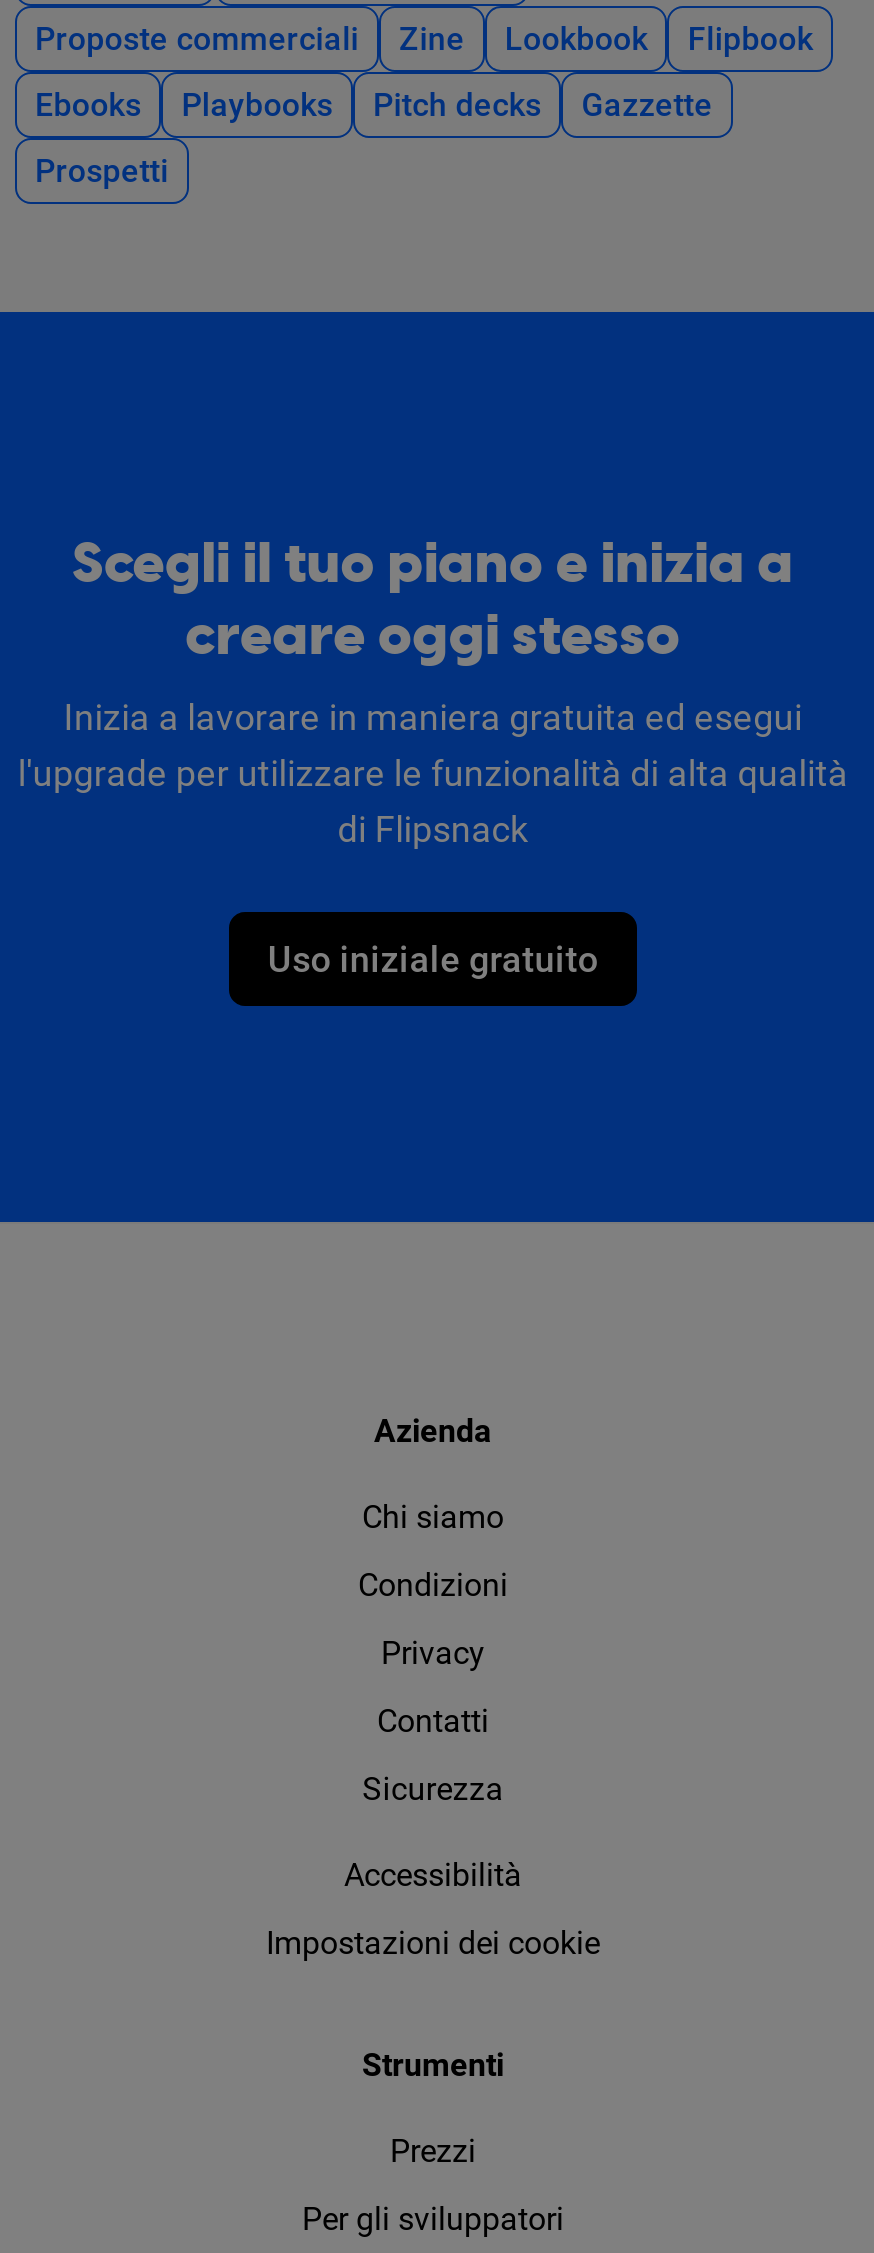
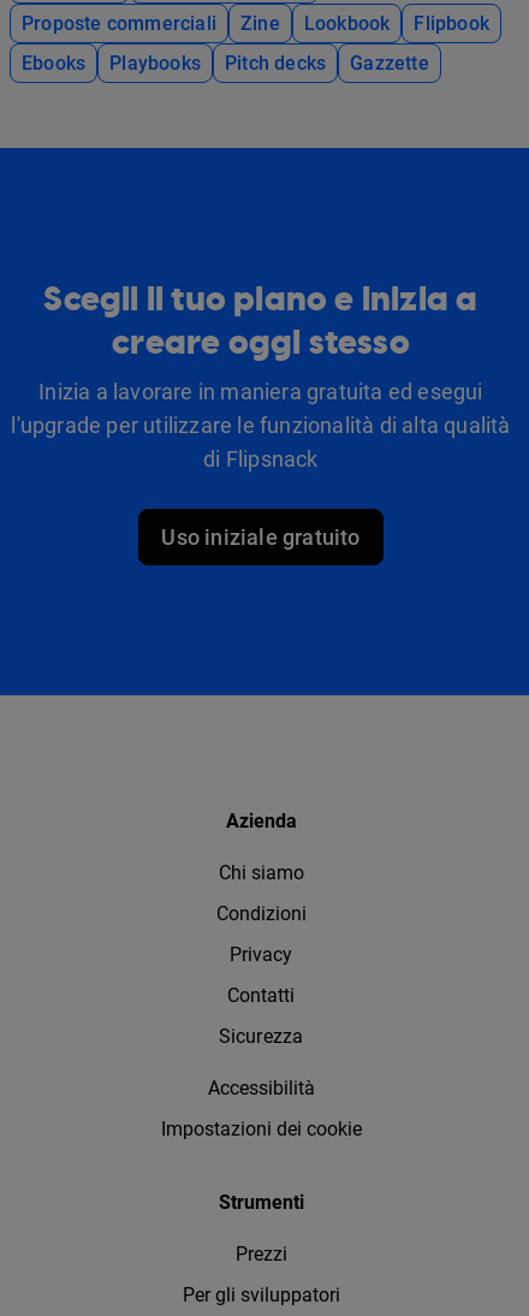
- Prospetti
